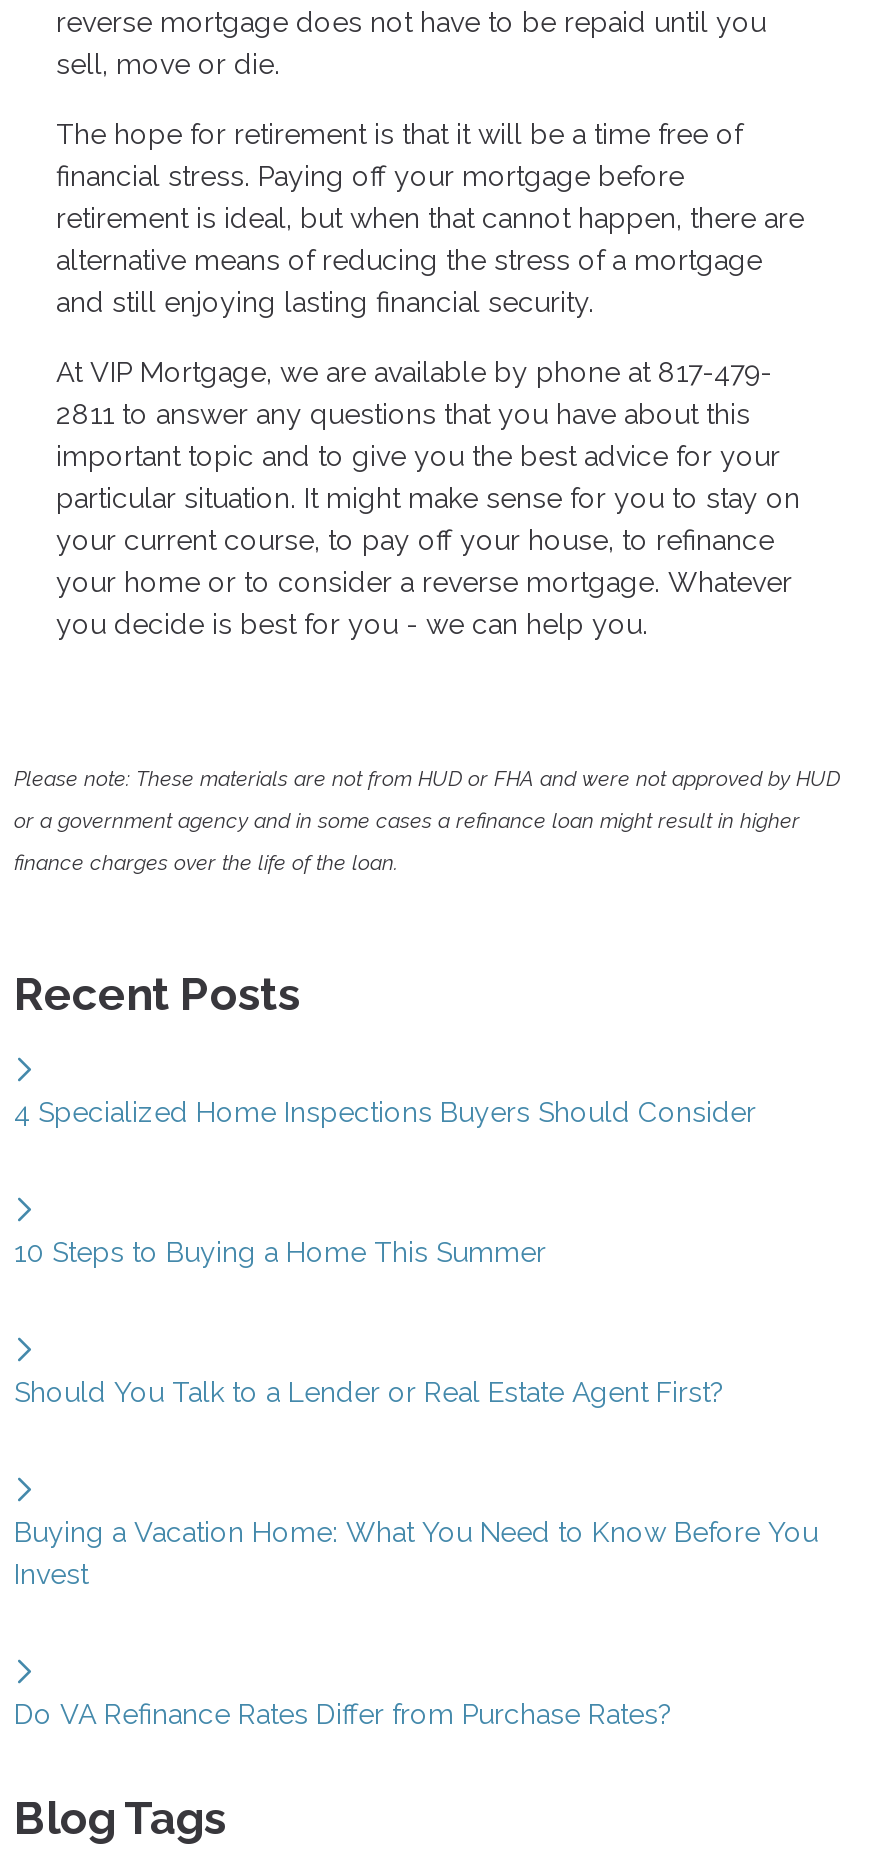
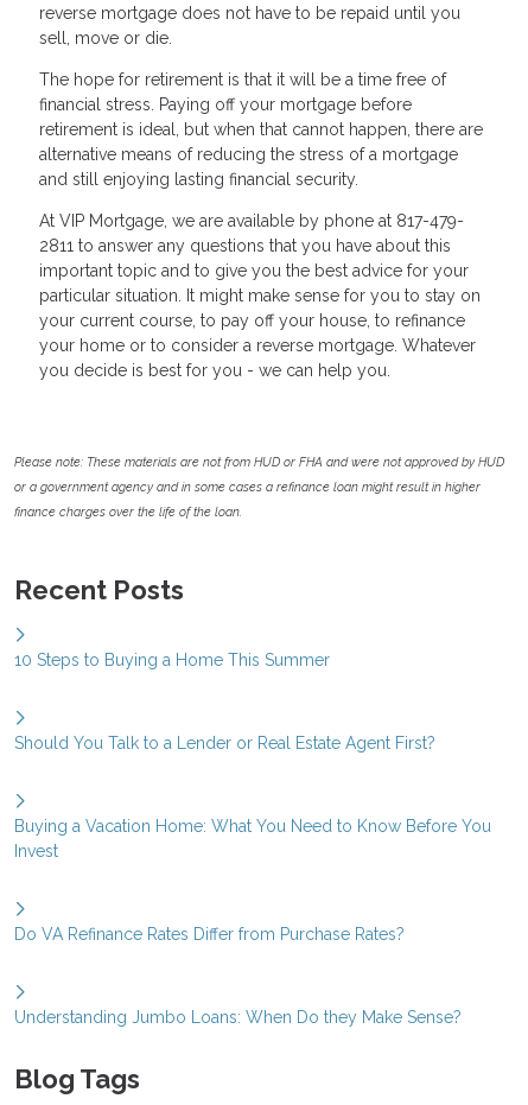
- 4 Specialized Home Inspections Buyers Should Consider

moved up: 10 Steps to Buying a Home This Summer | Should You Talk to a Lender or Real Estate Agent First? | Buying a Vacation Home: What You Need to Know Before You | Invest | Do VA Refinance Rates Differ from Purchase Rates?

+ Understanding Jumbo Loans: When Do they Make Sense?
